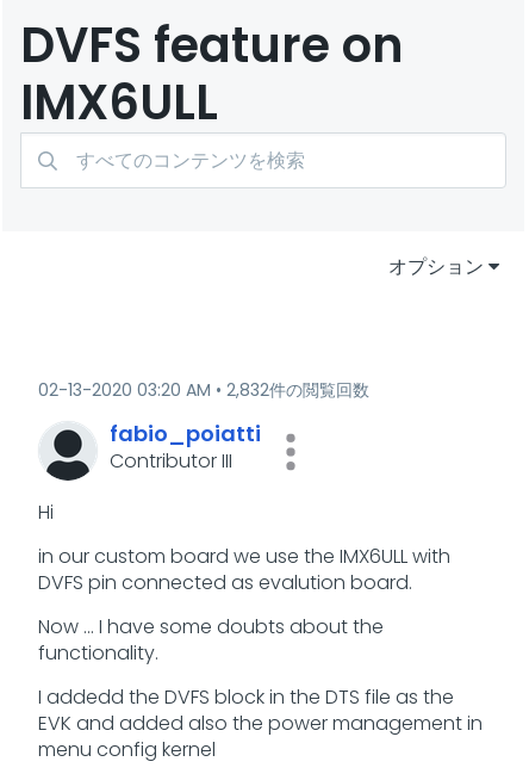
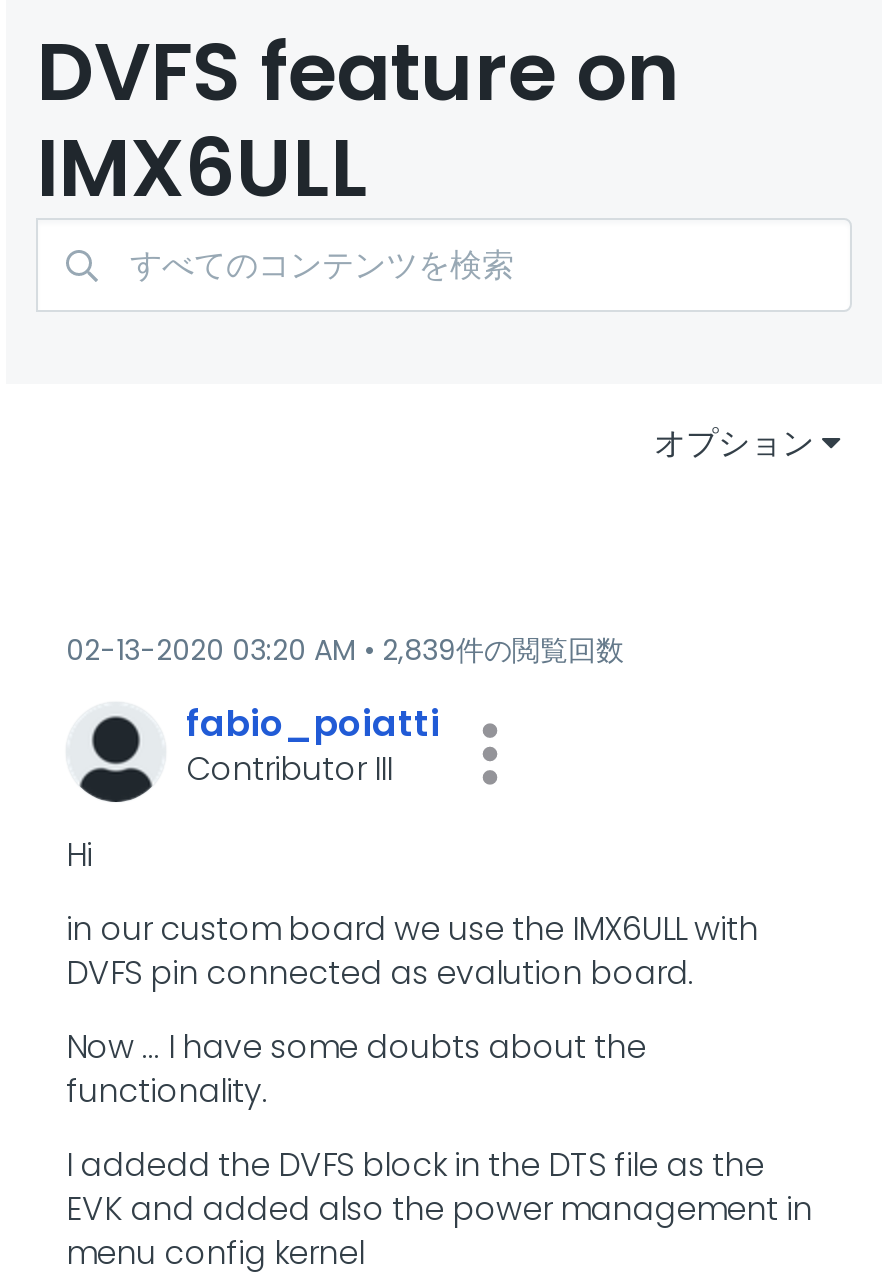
- 2,832件の閲覧回数
+ 2,839件の閲覧回数
